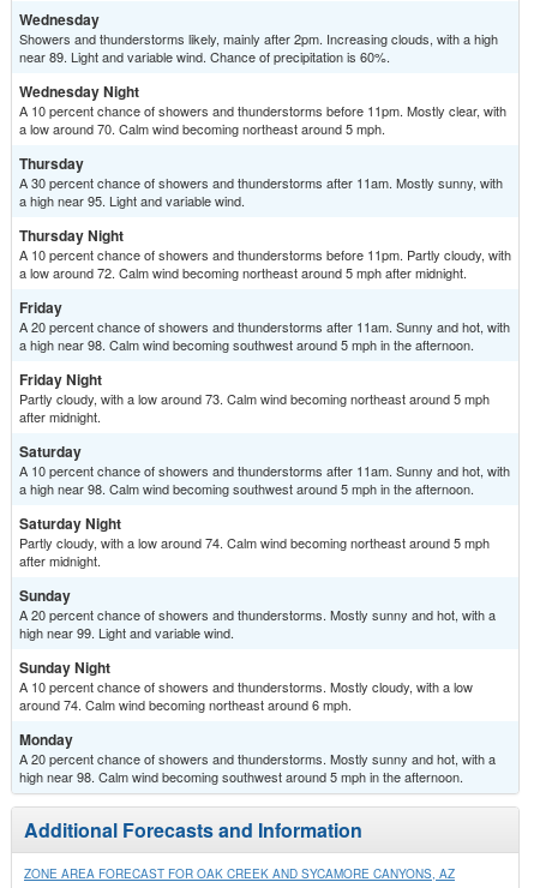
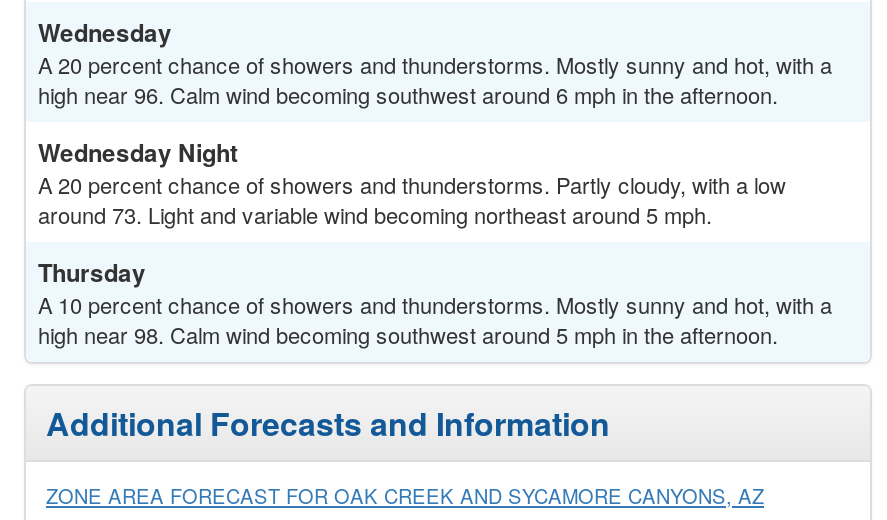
- Showers and thunderstorms likely, mainly after 2pm. Increasing clouds, with a high
- near 89. Light and variable wind. Chance of precipitation is 60%.
+ A 20 percent chance of showers and thunderstorms. Mostly sunny and hot, with a
+ high near 96. Calm wind becoming southwest around 6 mph in the afternoon.

- A 10 percent chance of showers and thunderstorms before 11pm. Mostly clear, with
+ A 20 percent chance of showers and thunderstorms. Partly cloudy, with a low

- a low around 70. Calm wind becoming northeast around 5 mph.
+ around 73. Light and variable wind becoming northeast around 5 mph.

- A 30 percent chance of showers and thunderstorms after 11am. Mostly sunny, with
- a high near 95. Light and variable wind.
- Thursday Night
- A 10 percent chance of showers and thunderstorms before 11pm. Partly cloudy, with
- a low around 72. Calm wind becoming northeast around 5 mph after midnight.
- Friday
- A 20 percent chance of showers and thunderstorms after 11am. Sunny and hot, with
- a high near 98. Calm wind becoming southwest around 5 mph in the afternoon.
- Friday Night
- Partly cloudy, with a low around 73. Calm wind becoming northeast around 5 mph
- after midnight.
- Saturday
- A 10 percent chance of showers and thunderstorms after 11am. Sunny and hot, with
- a high near 98. Calm wind becoming southwest around 5 mph in the afternoon.
- Saturday Night
- Partly cloudy, with a low around 74. Calm wind becoming northeast around 5 mph
- after midnight.
- Sunday
- A 20 percent chance of showers and thunderstorms. Mostly sunny and hot, with a
- high near 99. Light and variable wind.
- Sunday Night
- A 10 percent chance of showers and thunderstorms. Mostly cloudy, with a low
- around 74. Calm wind becoming northeast around 6 mph.
- Monday
- A 20 percent chance of showers and thunderstorms. Mostly sunny and hot, with a
+ A 10 percent chance of showers and thunderstorms. Mostly sunny and hot, with a
